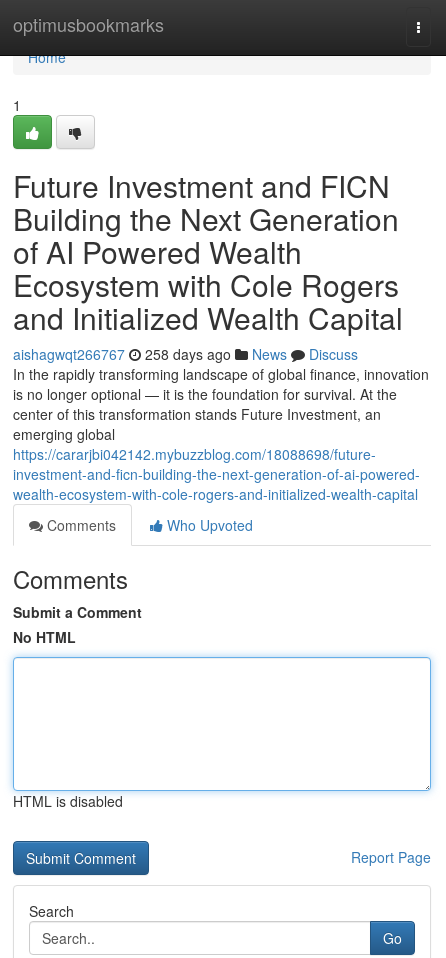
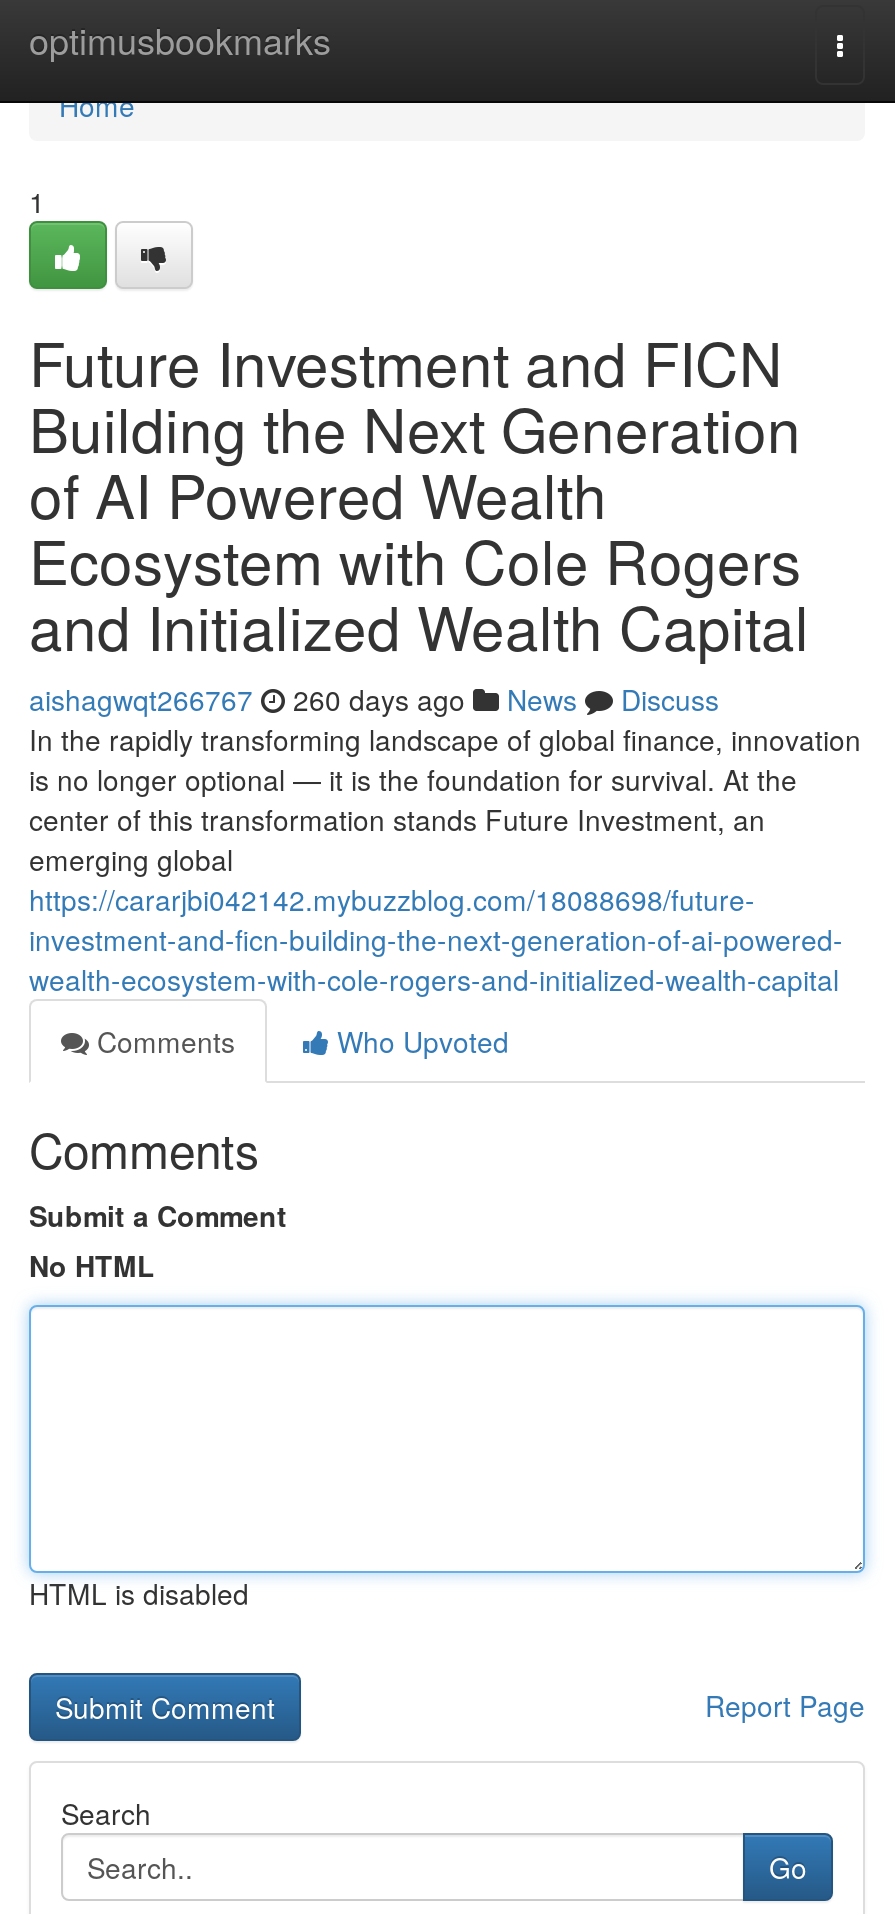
- aishagwqt266767 258 days ago News Discuss
+ aishagwqt266767 260 days ago News Discuss
